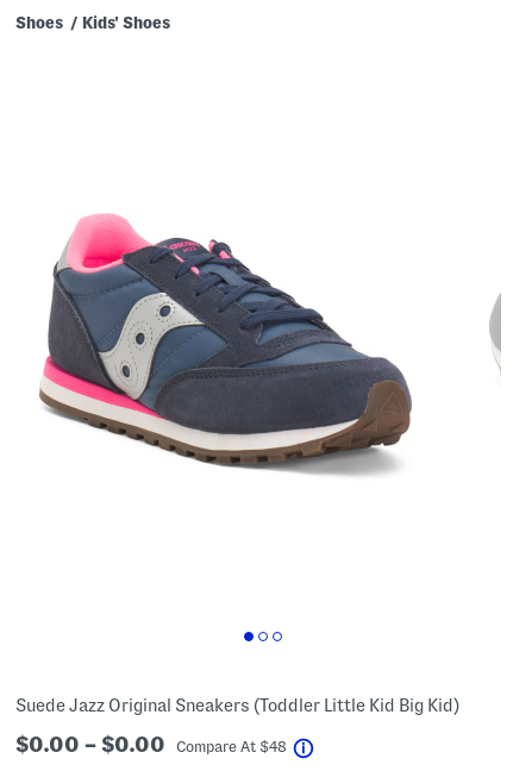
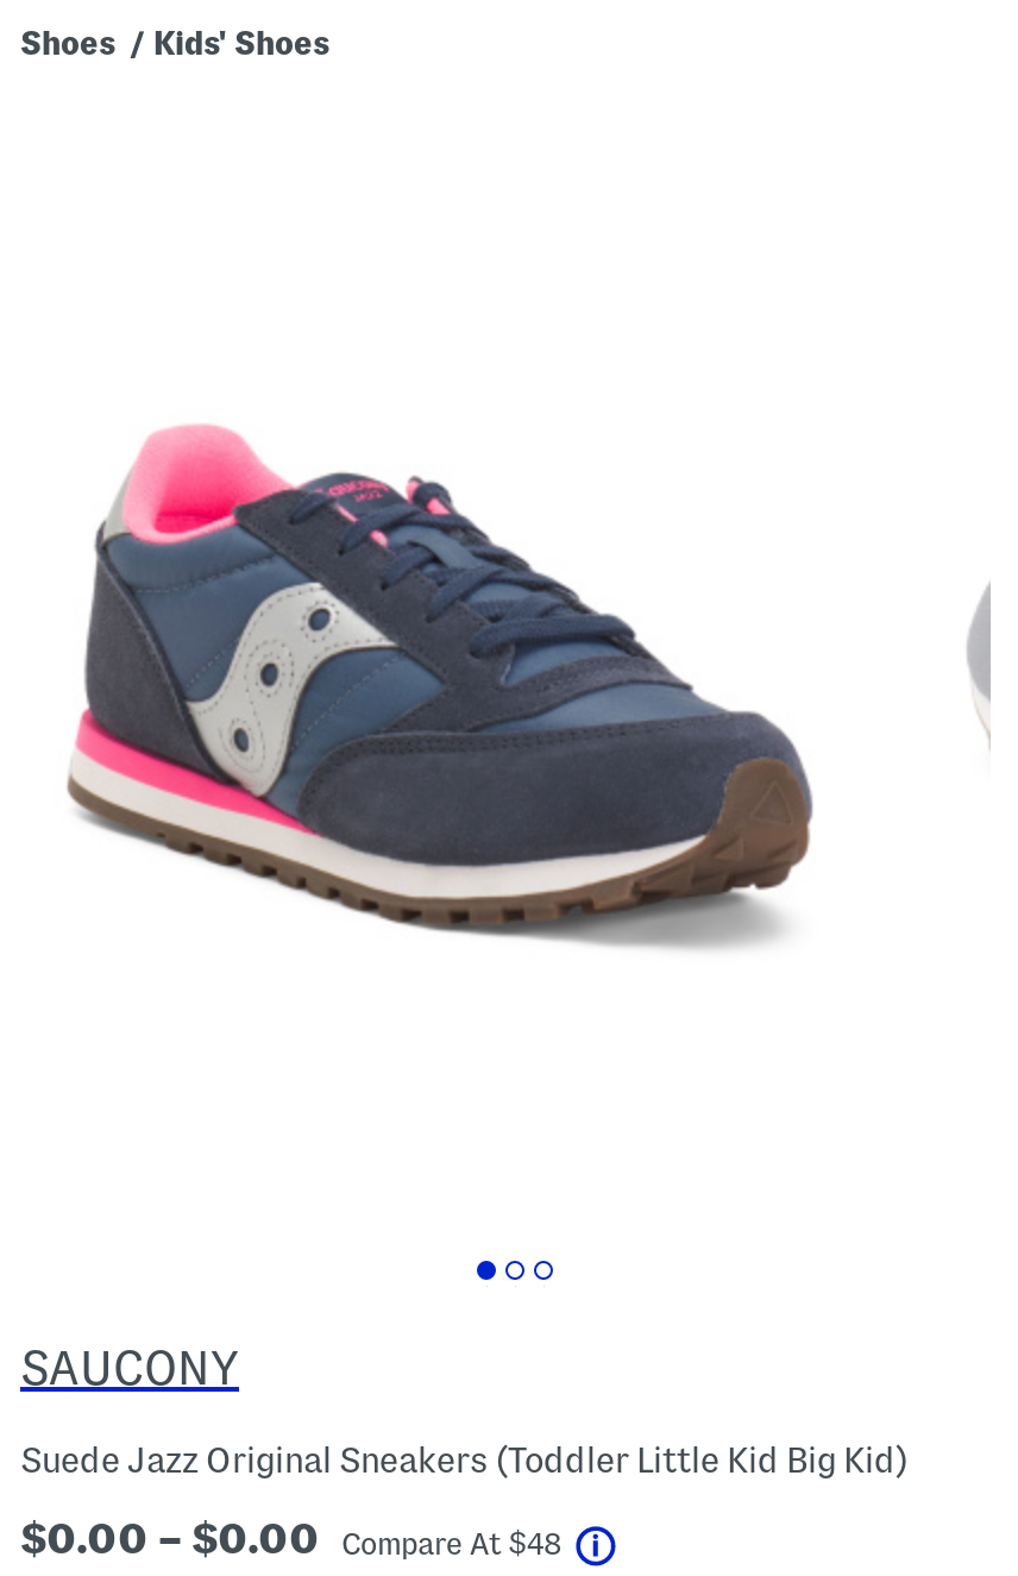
+ SAUCONY
